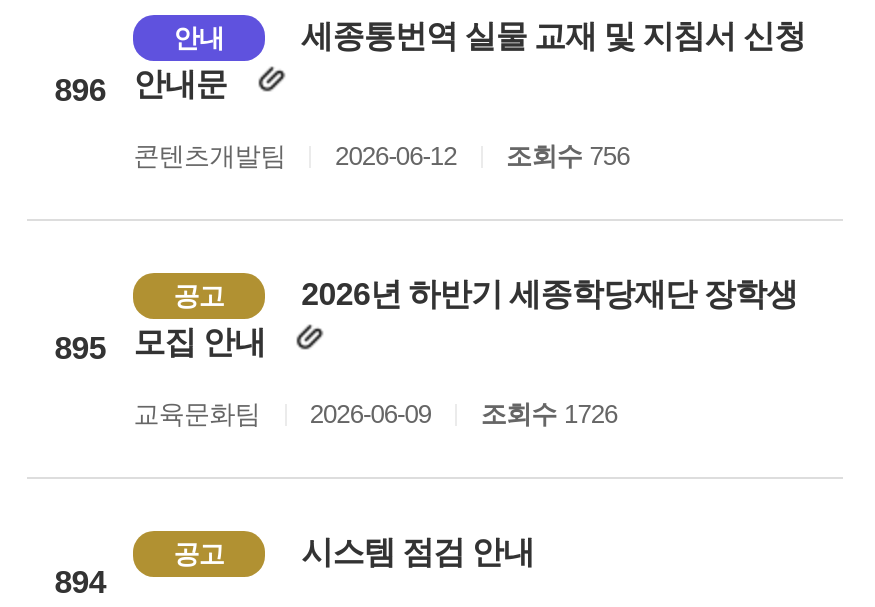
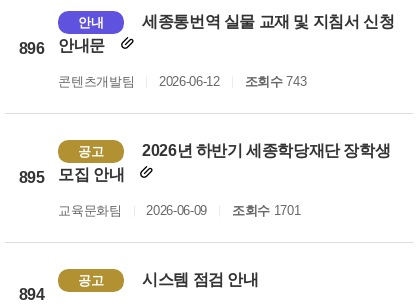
- 콘텐츠개발팀 2026-06-12 조회수 756
+ 콘텐츠개발팀 2026-06-12 조회수 743

- 교육문화팀 2026-06-09 조회수 1726
+ 교육문화팀 2026-06-09 조회수 1701
